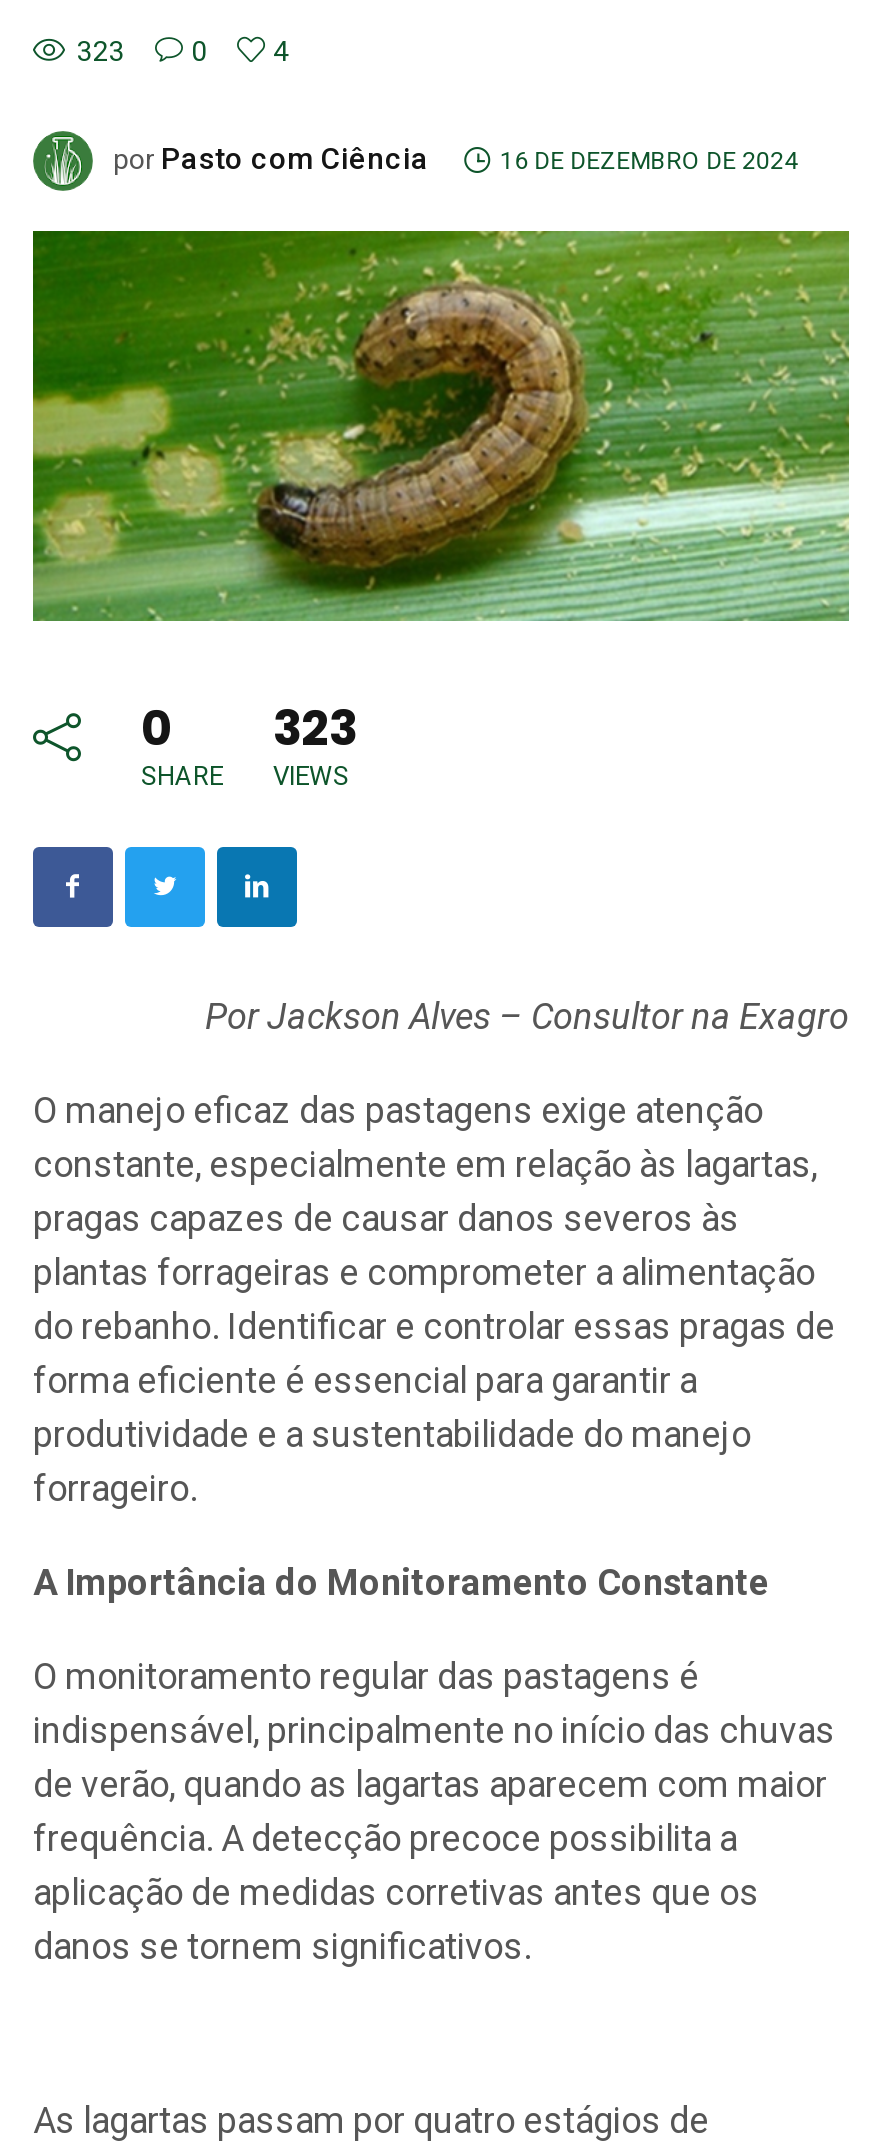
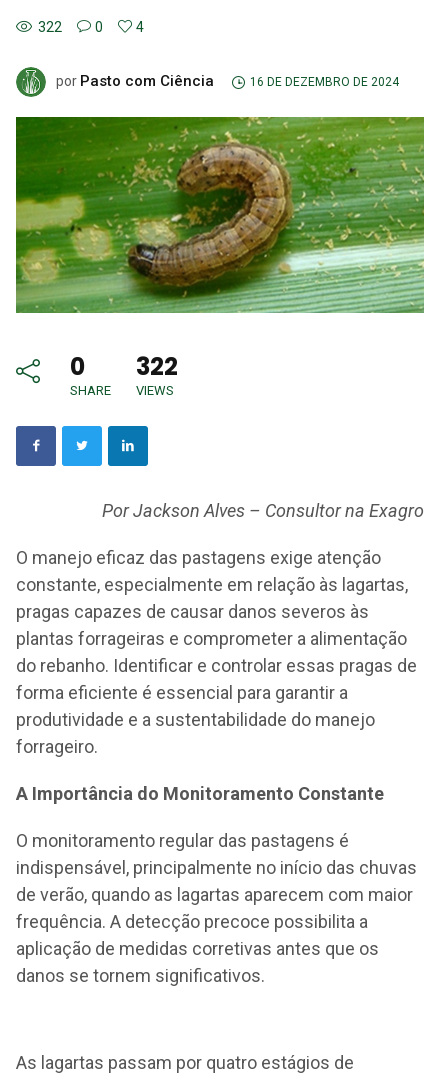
- 323
+ 322

- 0 323
+ 0 322
